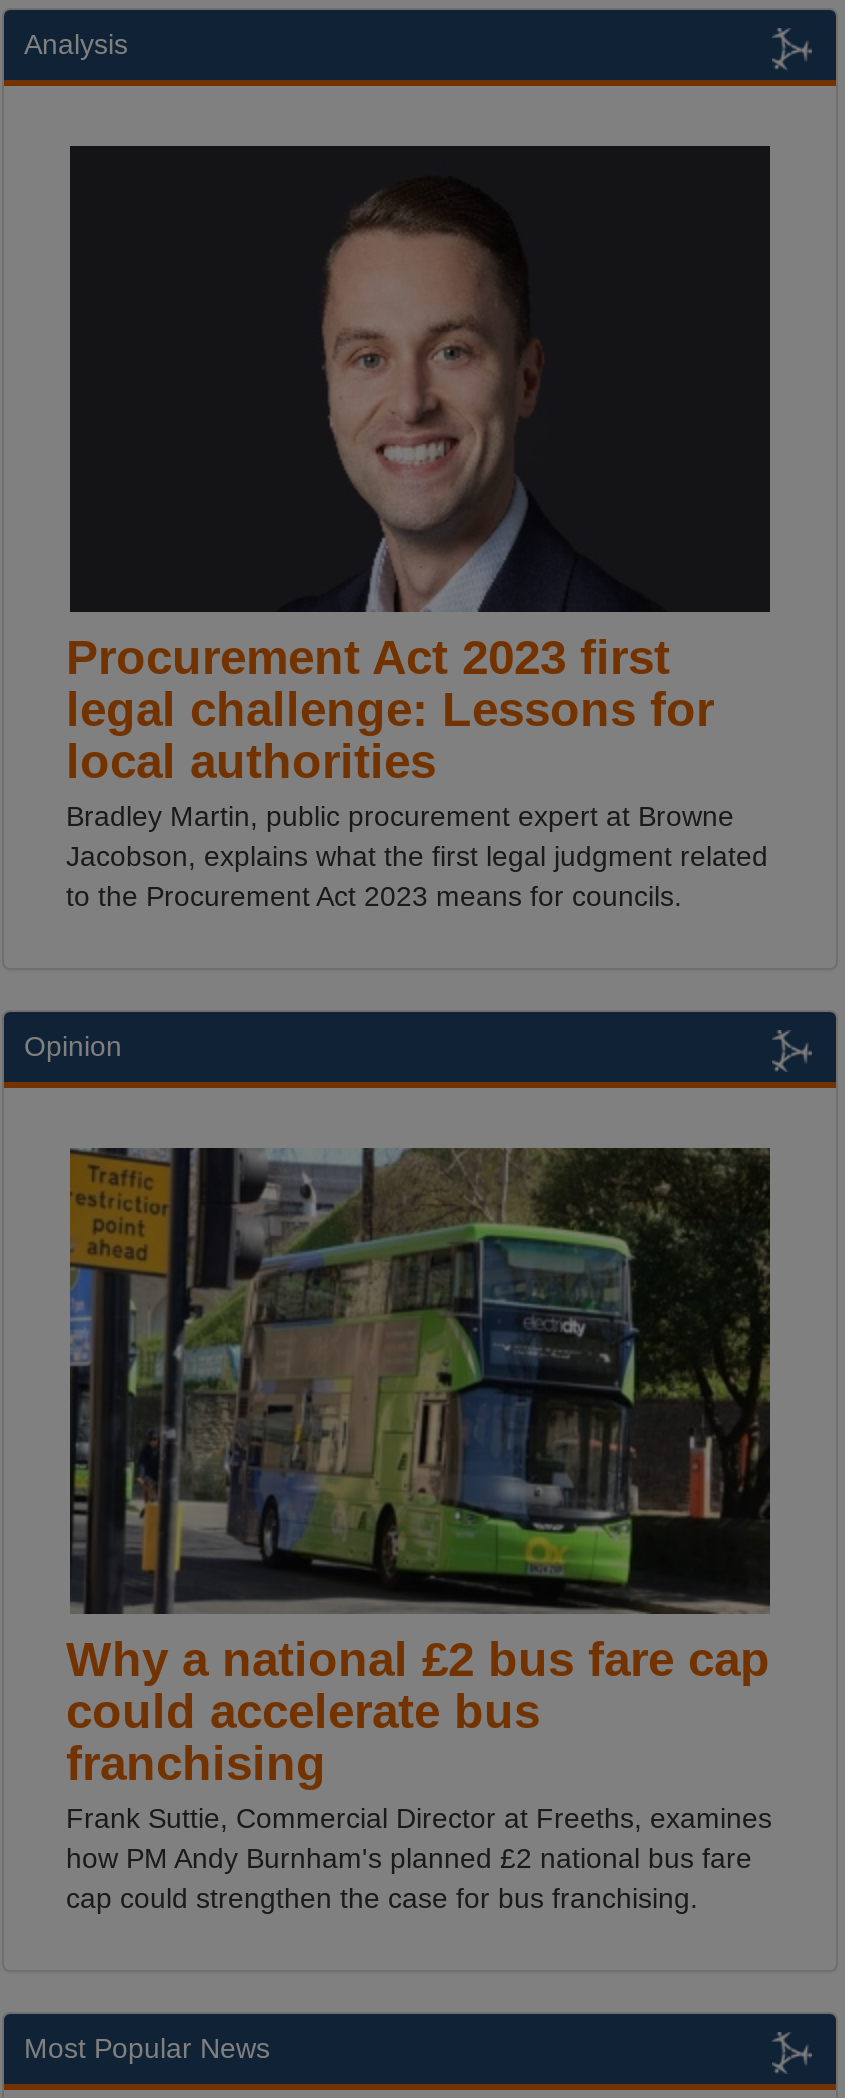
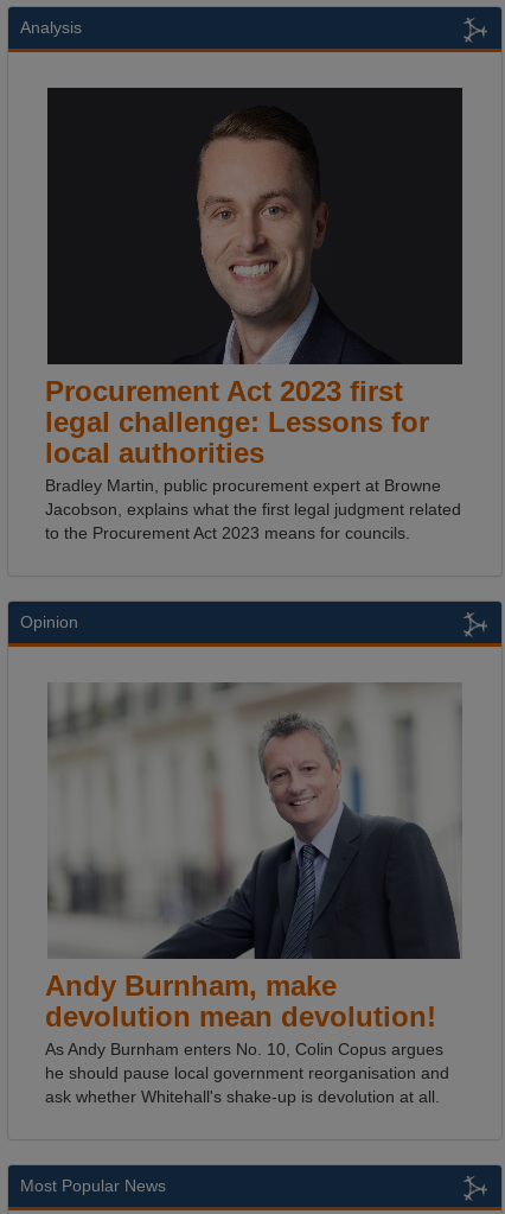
- [image]
- Why a national £2 bus fare cap
- could accelerate bus
- franchising
- Frank Suttie, Commercial Director at Freeths, examines
- how PM Andy Burnham's planned £2 national bus fare
- cap could strengthen the case for bus franchising.
+ [image]
+ Andy Burnham, make
+ devolution mean devolution!
+ As Andy Burnham enters No. 10, Colin Copus argues
+ he should pause local government reorganisation and
+ ask whether Whitehall's shake-up is devolution at all.
